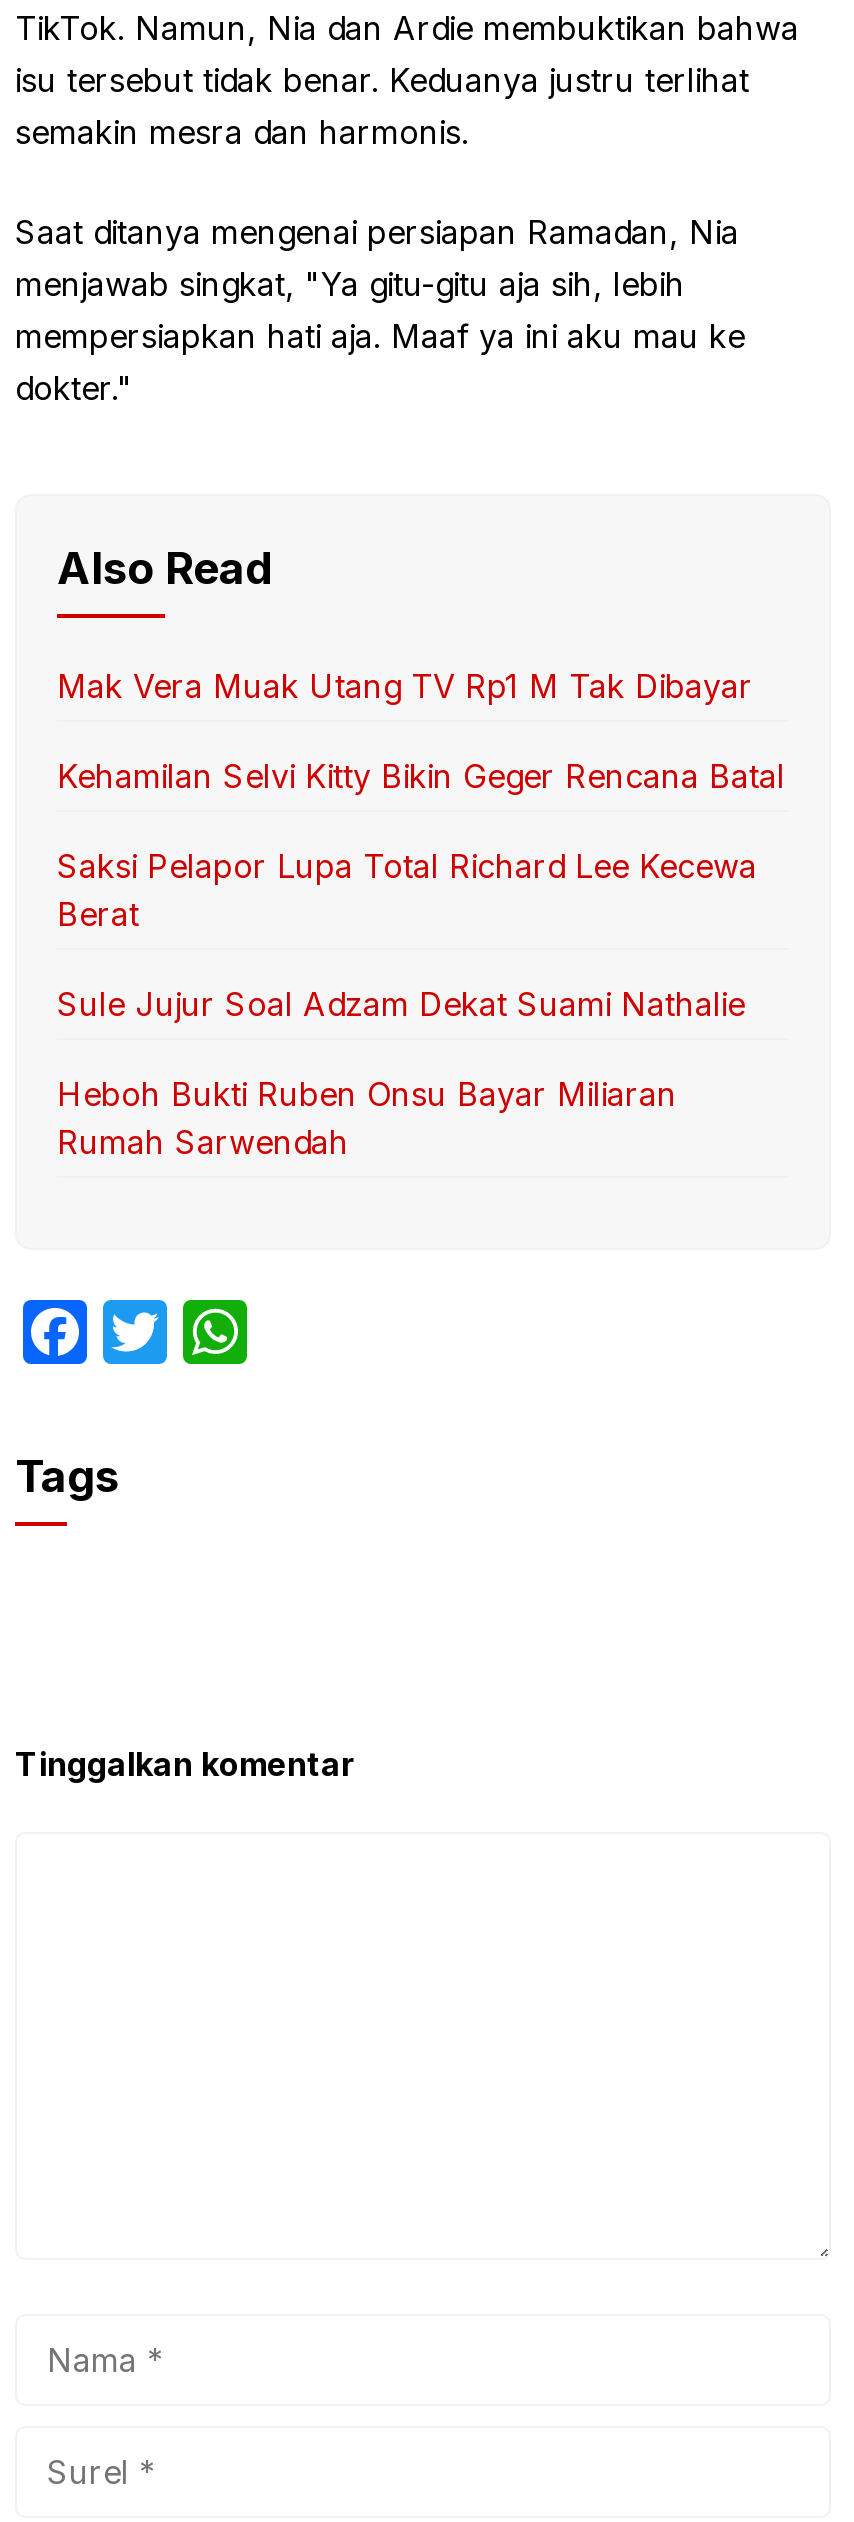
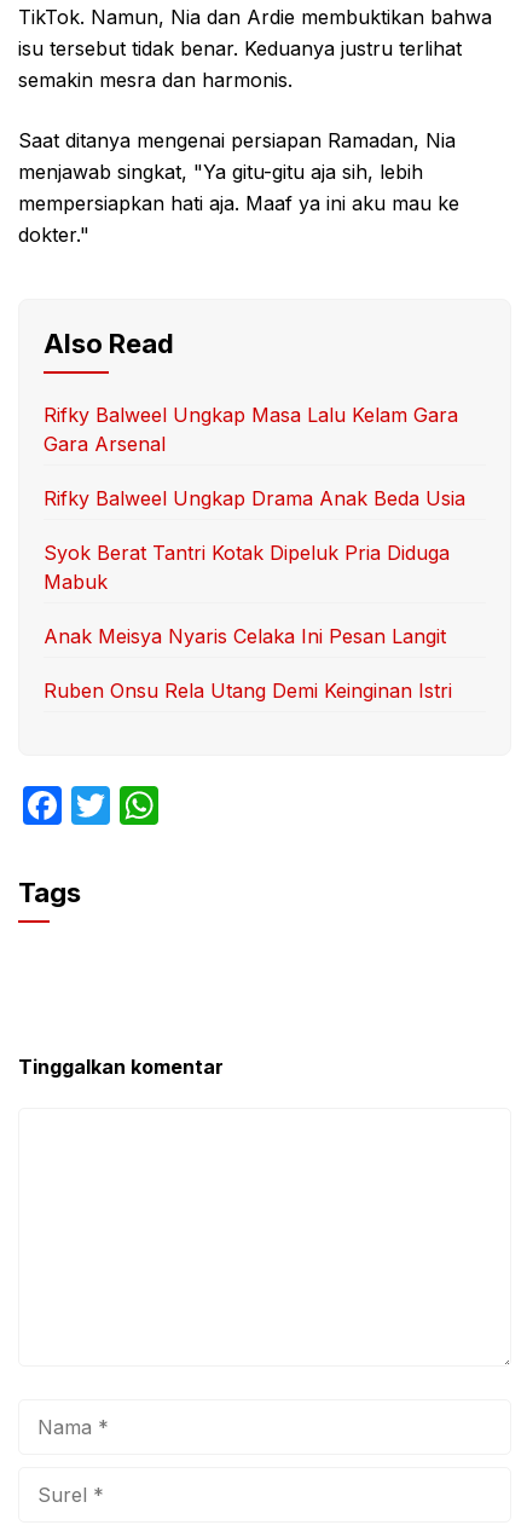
- Mak Vera Muak Utang TV Rp1 M Tak Dibayar
+ Rifky Balweel Ungkap Masa Lalu Kelam Gara
+ Gara Arsenal

- Kehamilan Selvi Kitty Bikin Geger Rencana Batal
+ Rifky Balweel Ungkap Drama Anak Beda Usia

- Saksi Pelapor Lupa Total Richard Lee Kecewa
- Berat
+ Syok Berat Tantri Kotak Dipeluk Pria Diduga
+ Mabuk

- Sule Jujur Soal Adzam Dekat Suami Nathalie
+ Anak Meisya Nyaris Celaka Ini Pesan Langit

- Heboh Bukti Ruben Onsu Bayar Miliaran
- Rumah Sarwendah
+ Ruben Onsu Rela Utang Demi Keinginan Istri
